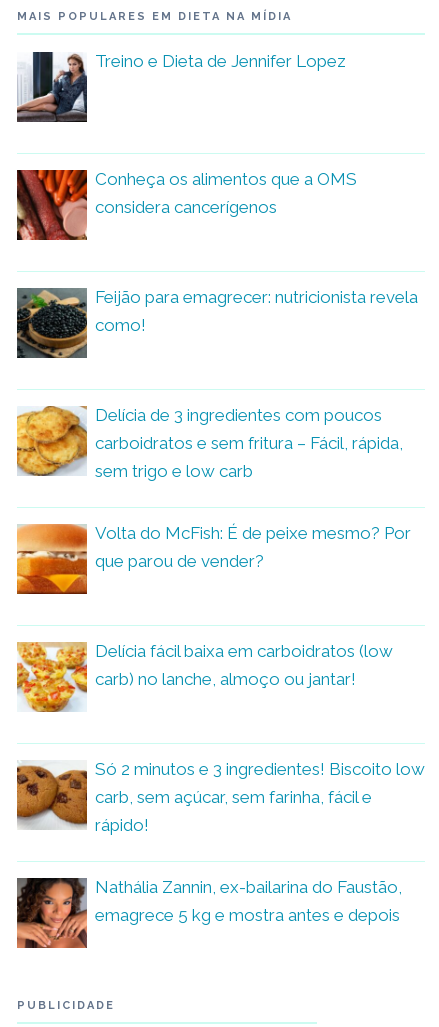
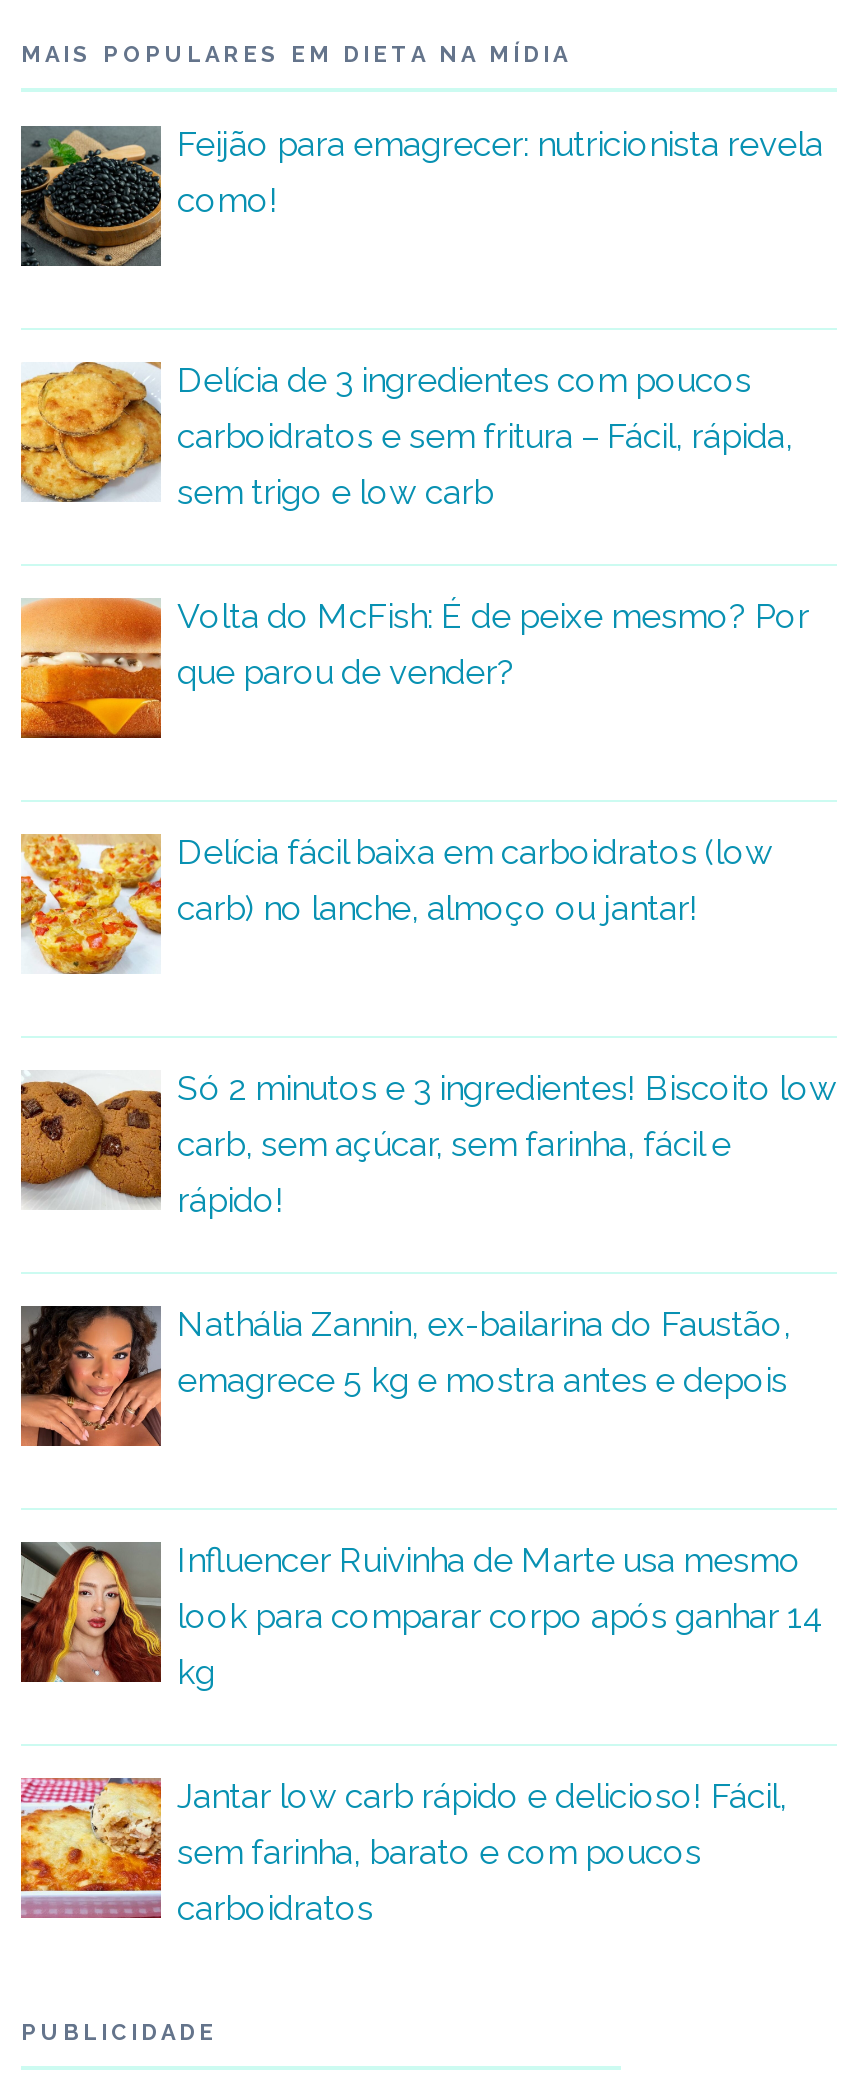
- [image]
- Treino e Dieta de Jennifer Lopez

- [image]
- Conheça os alimentos que a OMS
- considera cancerígenos

moved up: [image] | Feijão para emagrecer: nutricionista revela | como! | ... | Nathália Zannin, ex-bailarina do Faustão, | emagrece 5 kg e mostra antes e depois

+ [image]
+ Influencer Ruivinha de Marte usa mesmo
+ look para comparar corpo após ganhar 14
+ kg
+ Jantar low carb rápido e delicioso! Fácil,
+ sem farinha, barato e com poucos
+ carboidratos

+ [image]
